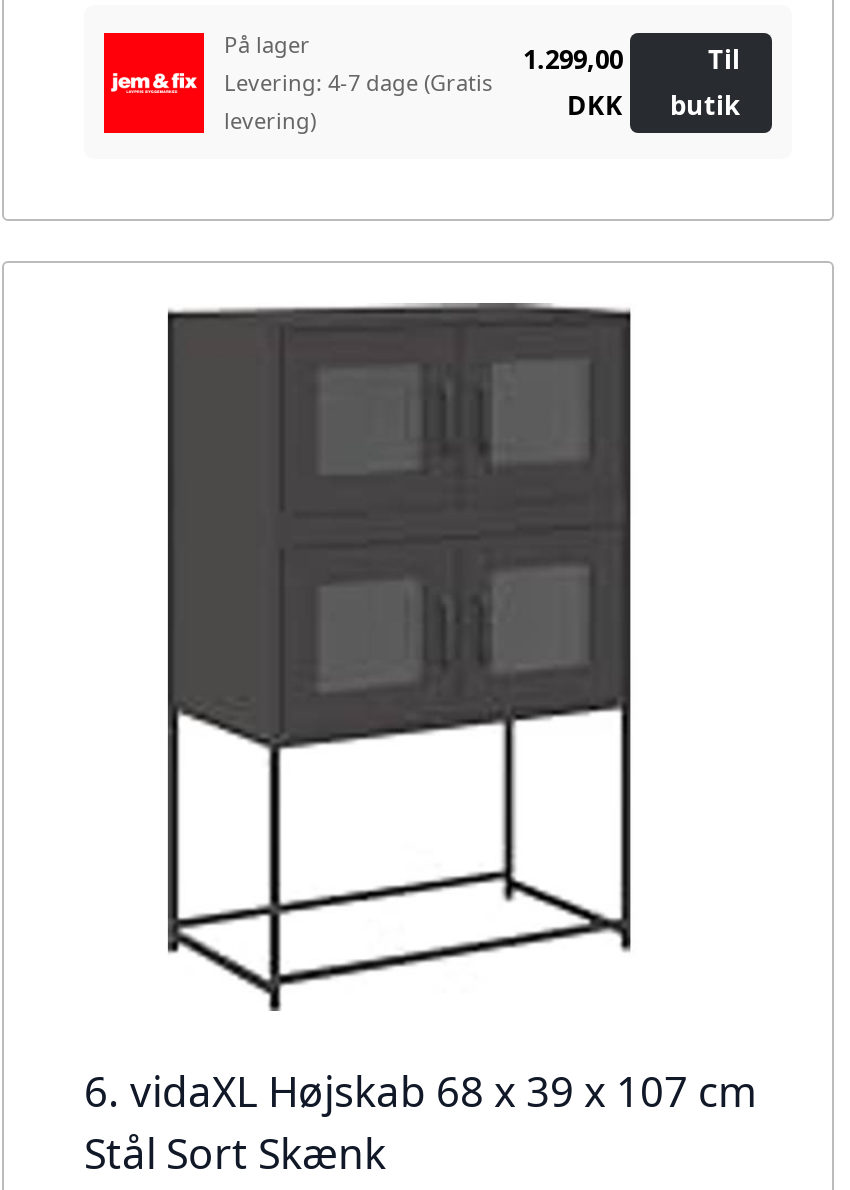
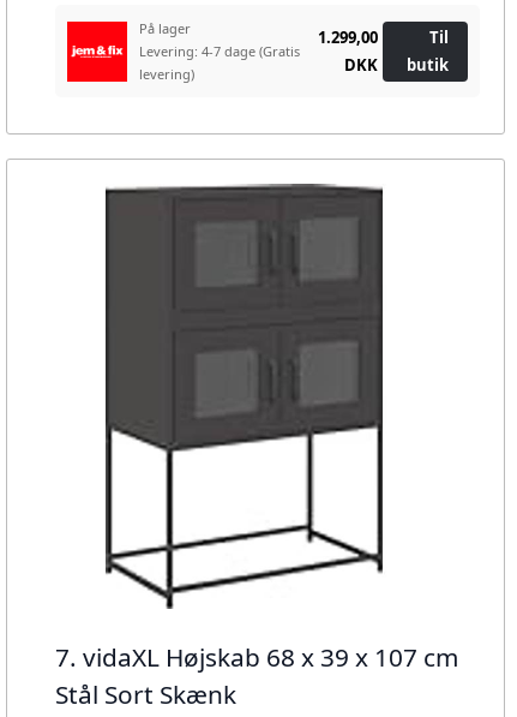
- 6. vidaXL Højskab 68 x 39 x 107 cm
+ 7. vidaXL Højskab 68 x 39 x 107 cm
